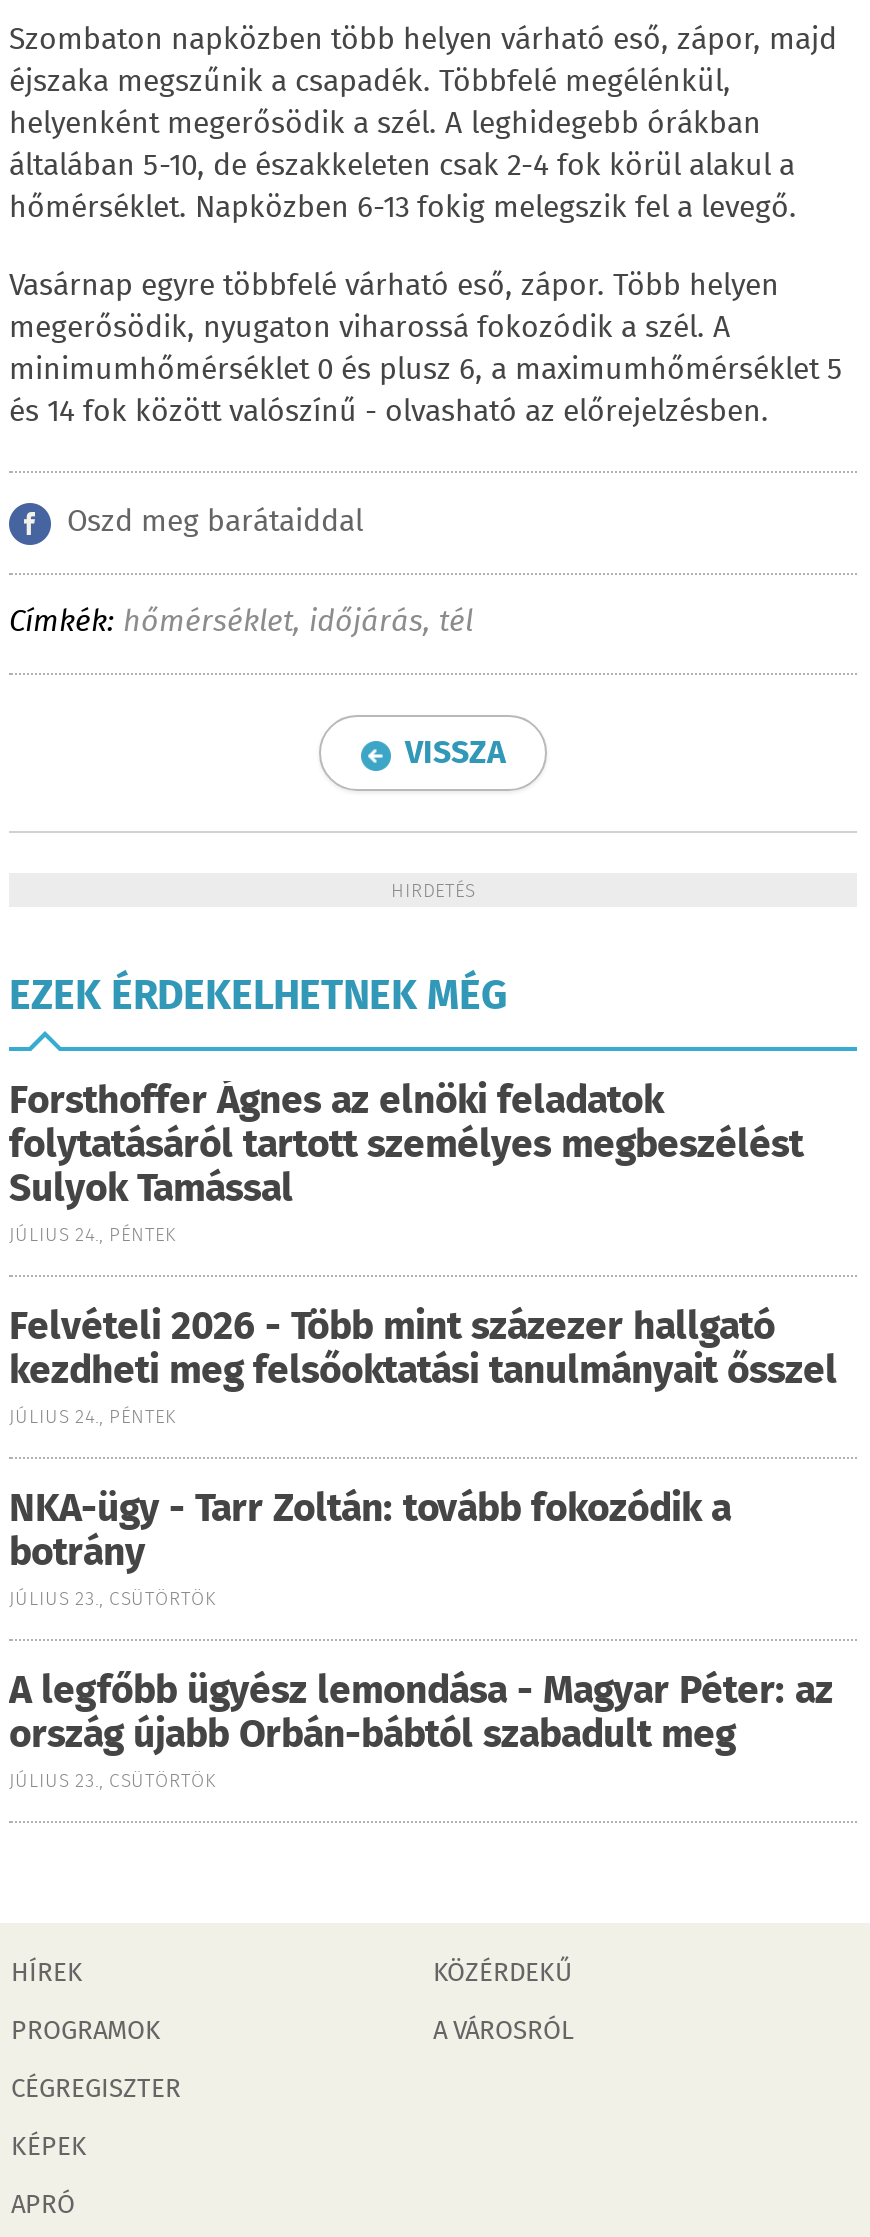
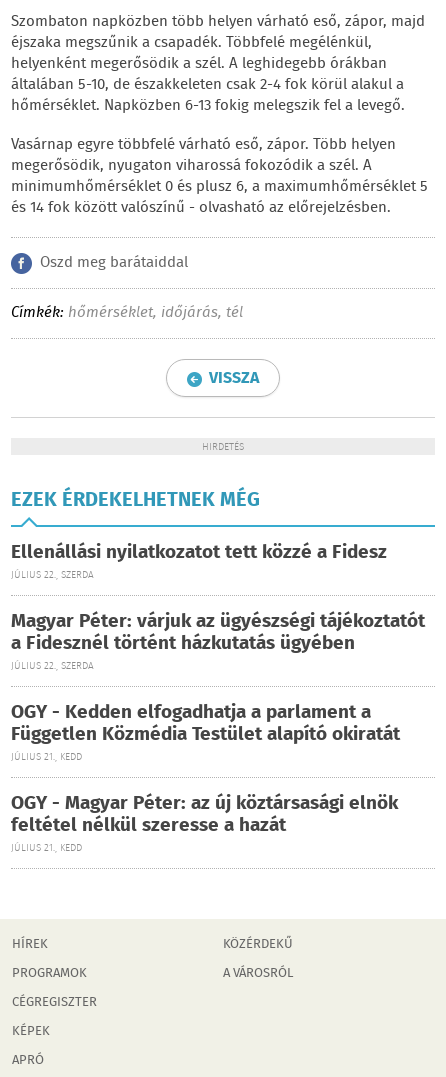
- Forsthoffer Ágnes az elnöki feladatok
- folytatásáról tartott személyes megbeszélést
- Sulyok Tamással
- JÚLIUS 24., PÉNTEK
+ Ellenállási nyilatkozatot tett közzé a Fidesz
+ JÚLIUS 22., SZERDA

- Felvételi 2026 - Több mint százezer hallgató
- kezdheti meg felsőoktatási tanulmányait ősszel
- JÚLIUS 24., PÉNTEK
+ Magyar Péter: várjuk az ügyészségi tájékoztatót
+ a Fidesznél történt házkutatás ügyében
+ JÚLIUS 22., SZERDA

- NKA-ügy - Tarr Zoltán: tovább fokozódik a
- botrány
- JÚLIUS 23., CSÜTÖRTÖK
+ OGY - Kedden elfogadhatja a parlament a
+ Független Közmédia Testület alapító okiratát
+ JÚLIUS 21., KEDD

- A legfőbb ügyész lemondása - Magyar Péter: az
- ország újabb Orbán-bábtól szabadult meg
- JÚLIUS 23., CSÜTÖRTÖK
+ OGY - Magyar Péter: az új köztársasági elnök
+ feltétel nélkül szeresse a hazát
+ JÚLIUS 21., KEDD
